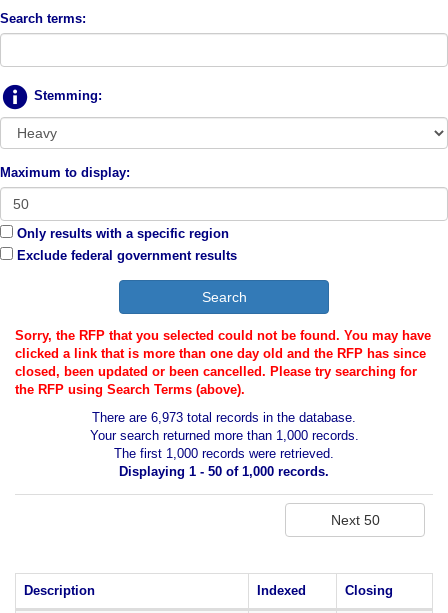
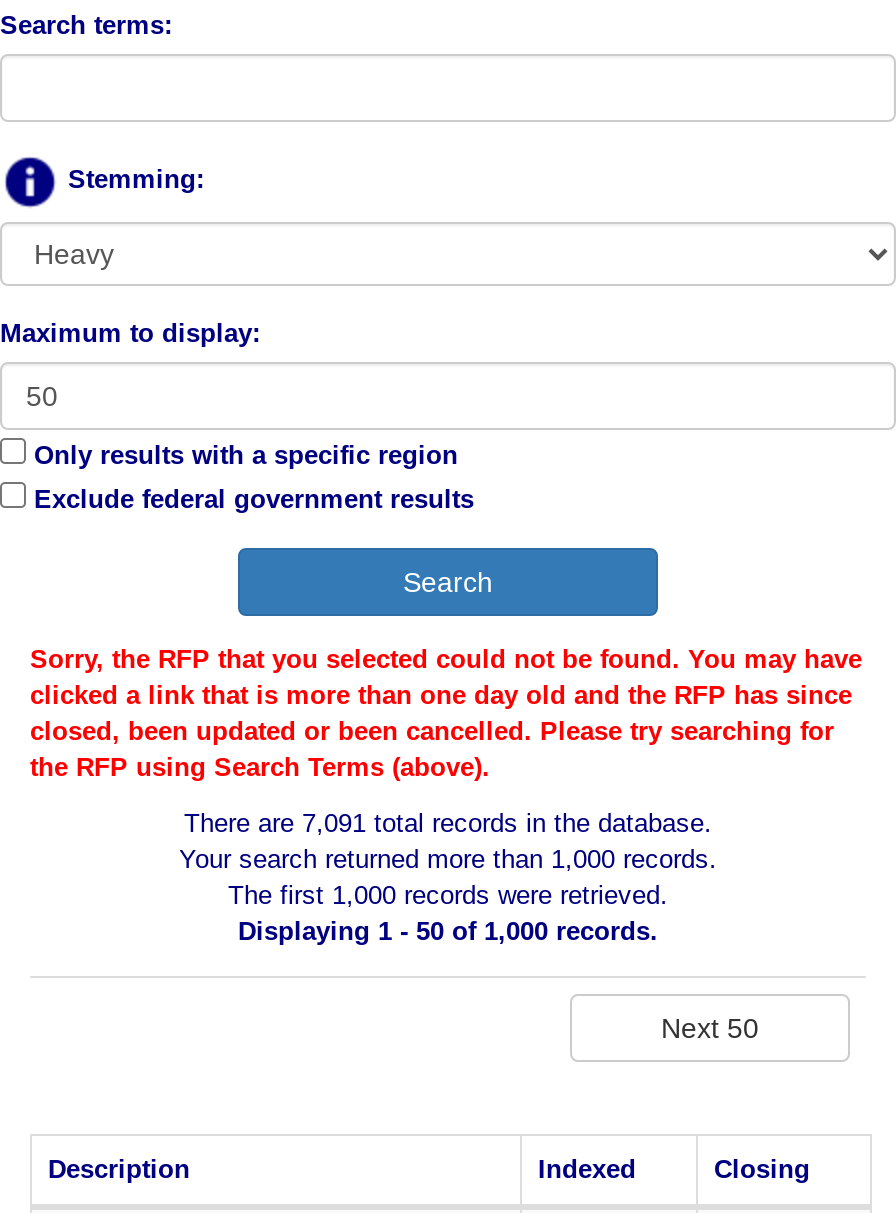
- There are 6,973 total records in the database.
+ There are 7,091 total records in the database.
